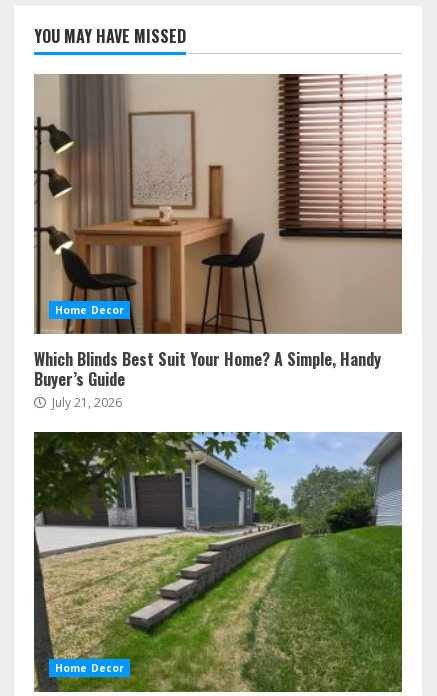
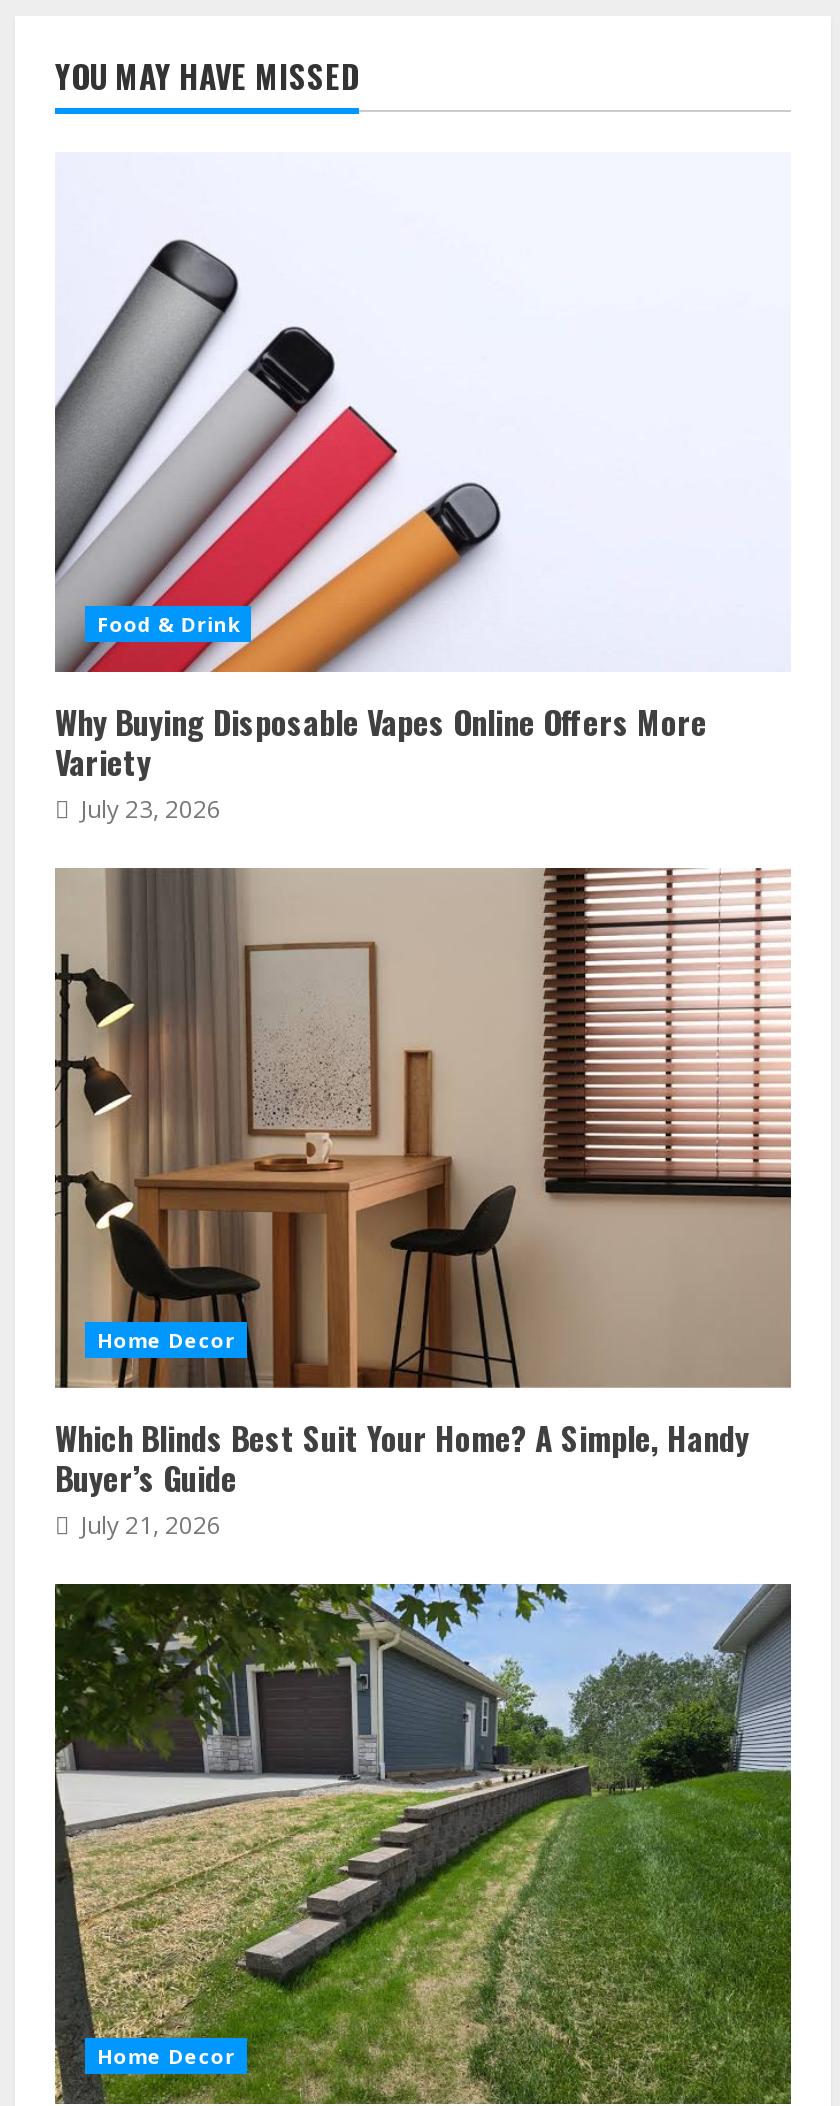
+ [image]
+ Food & Drink
+ Why Buying Disposable Vapes Online Offers More
+ Variety
+ July 23, 2026
